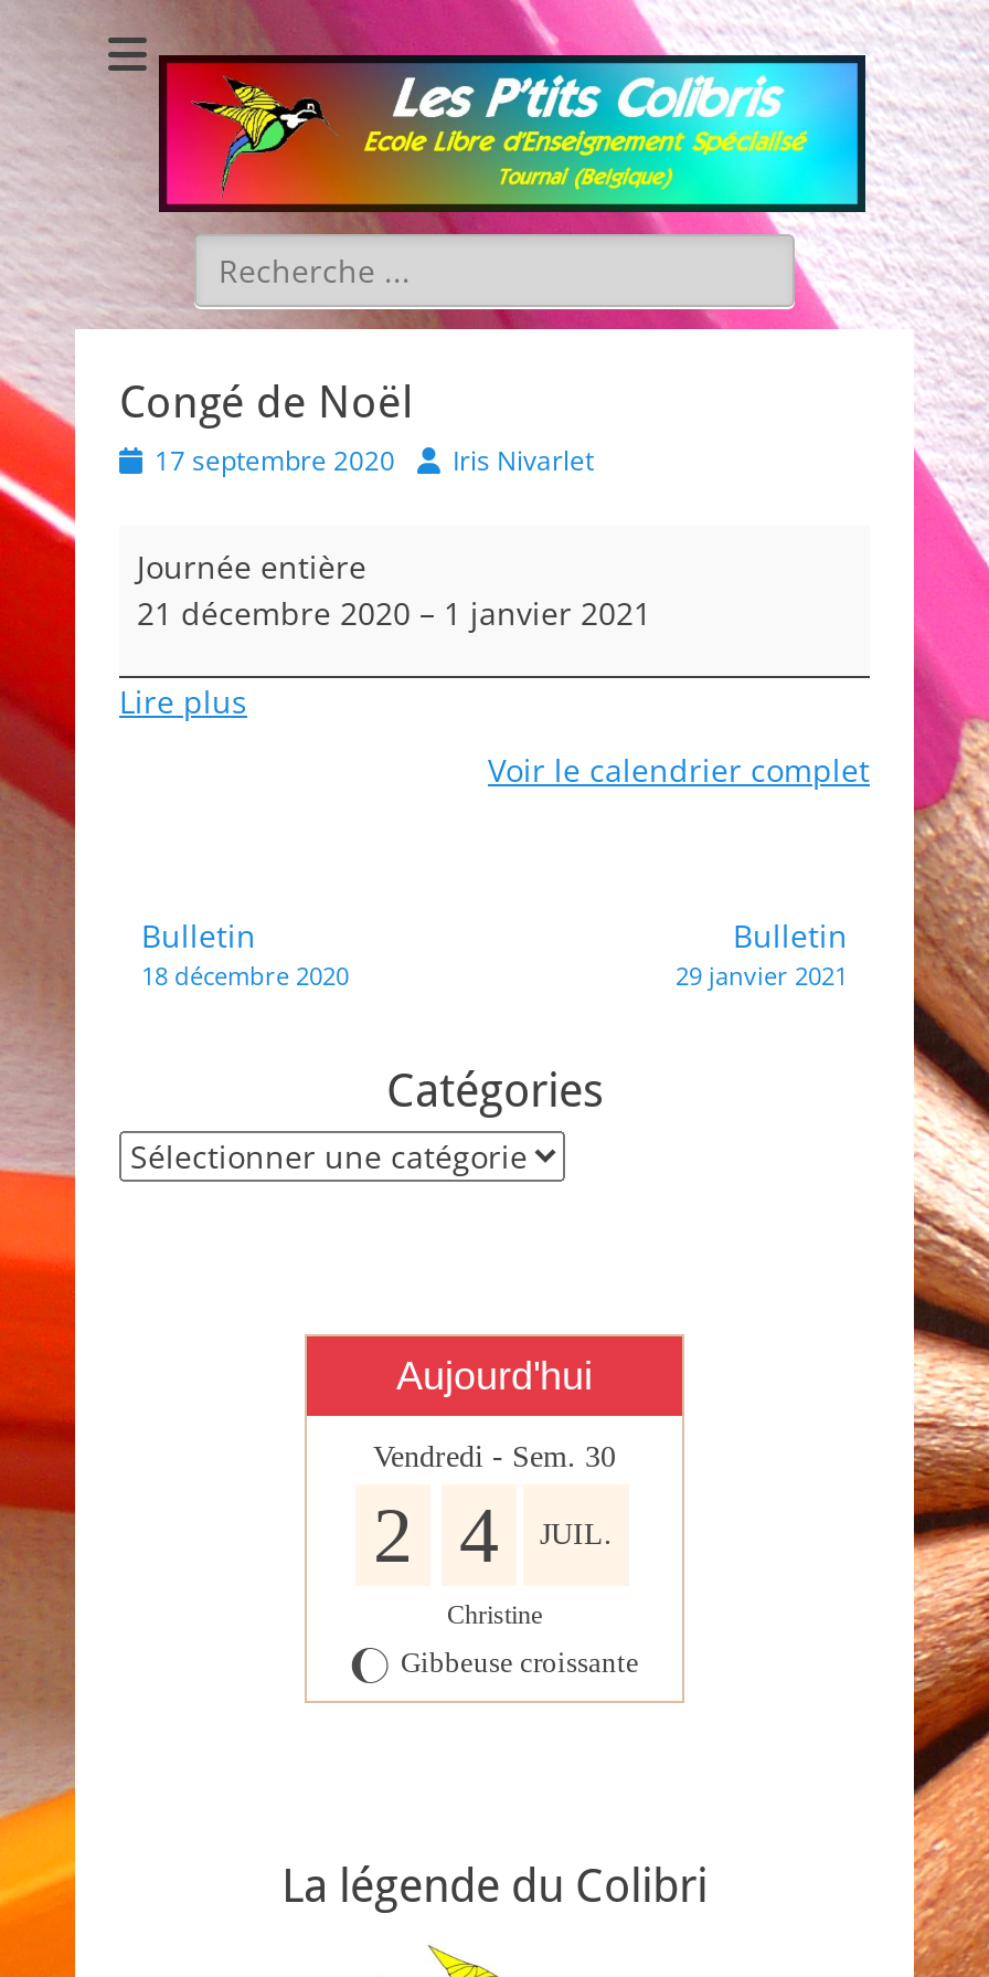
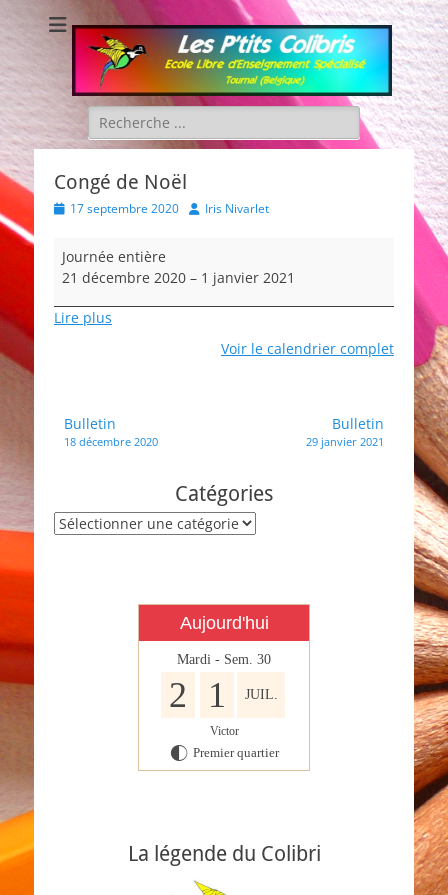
- Vendredi - Sem. 30
+ Mardi - Sem. 30

- 2 4 JUIL.
+ 2 1 JUIL.

- Christine
- J Gibbeuse croissante
+ Victor
+ G Premier quartier
